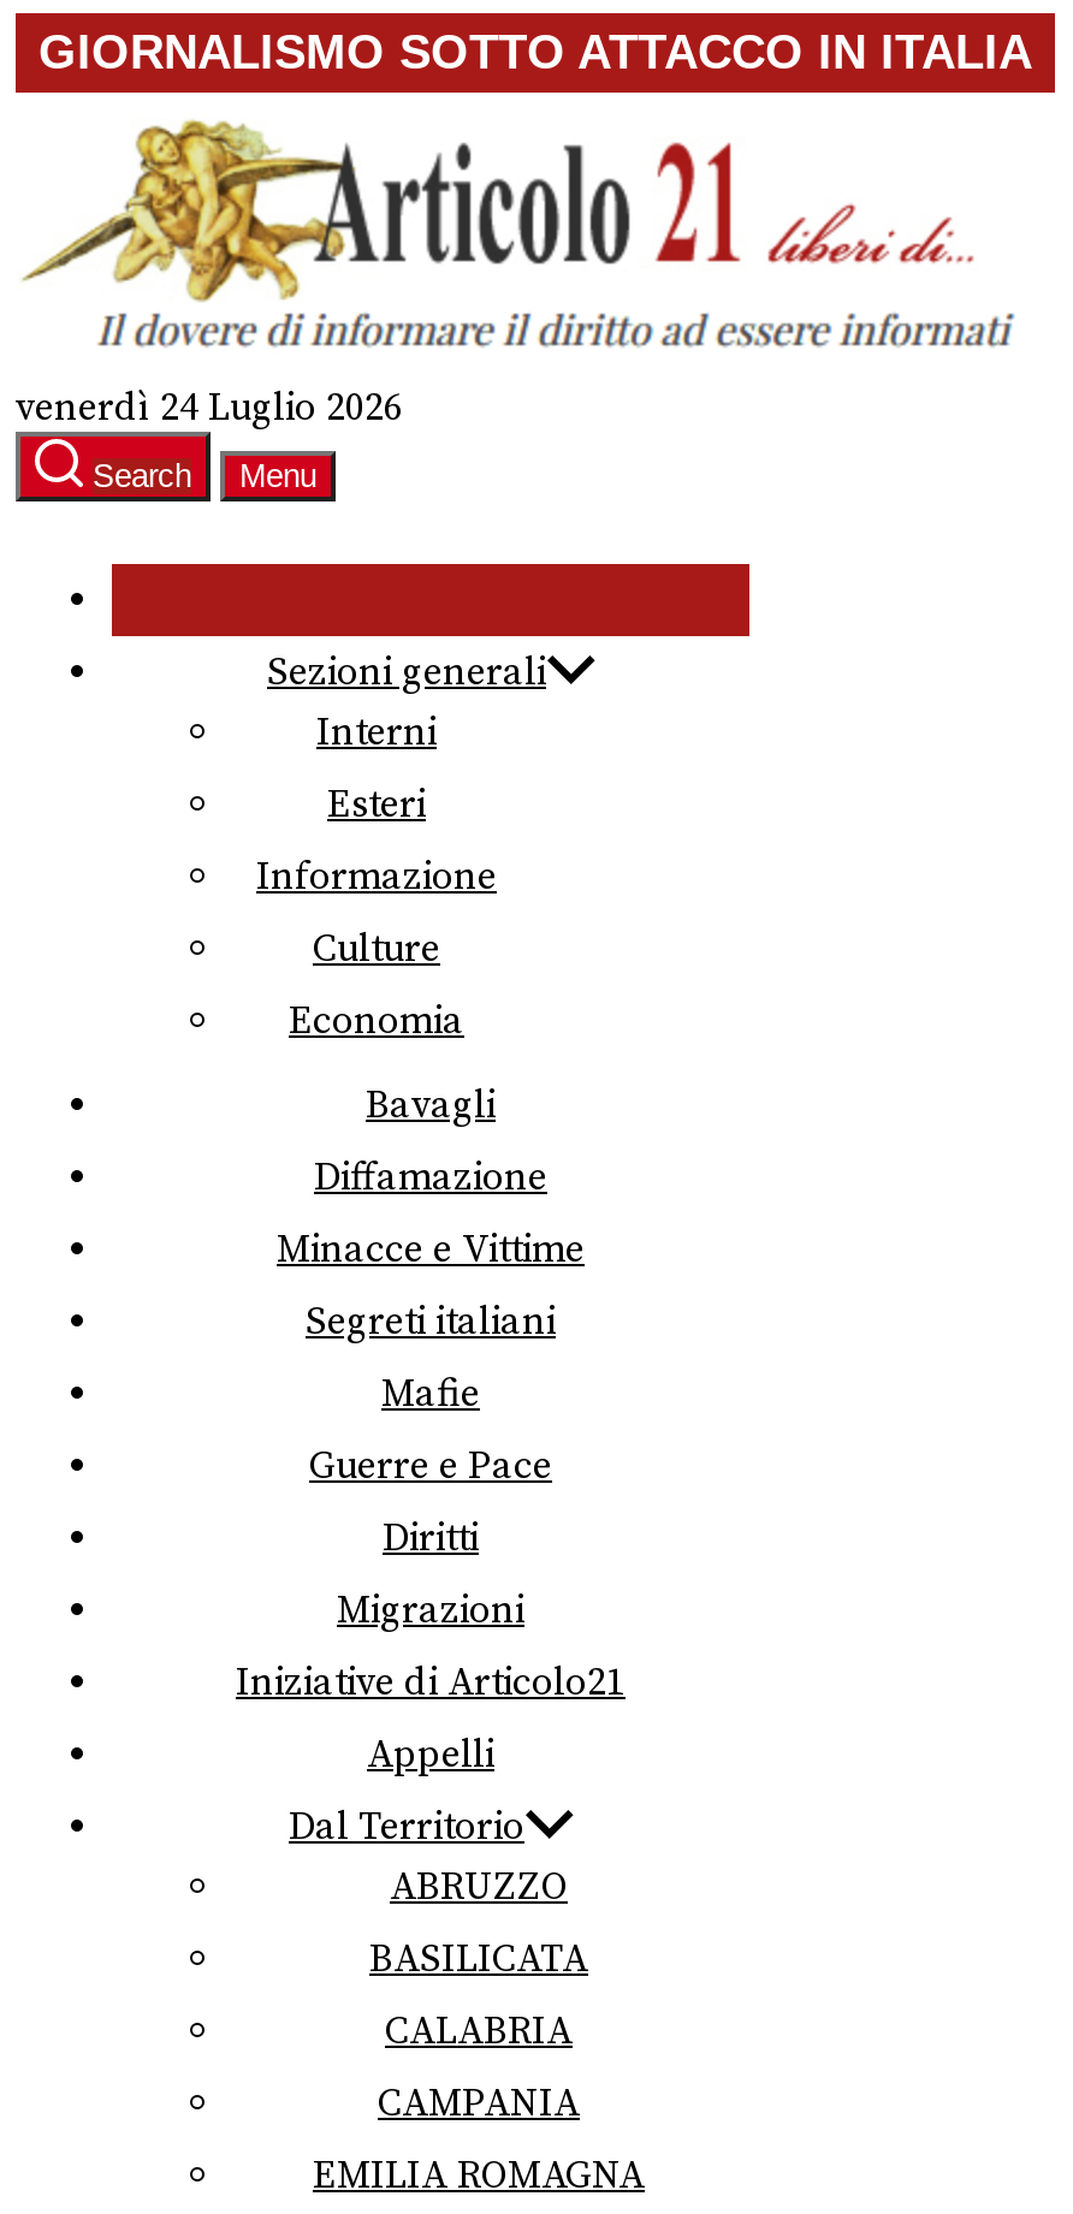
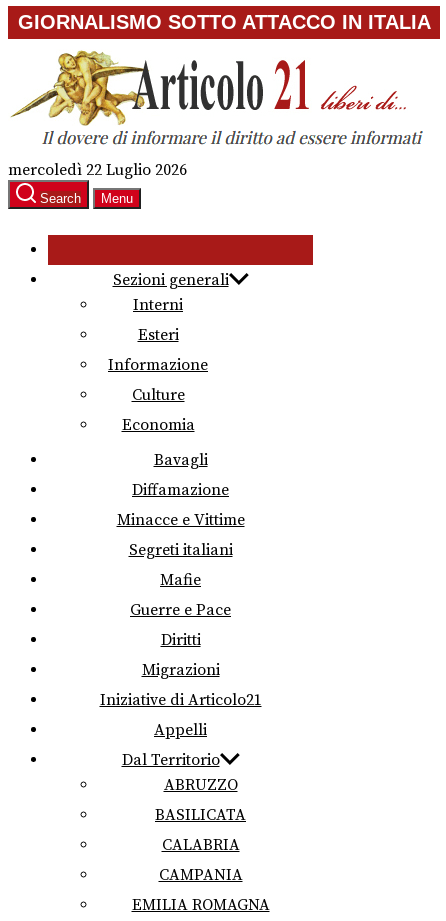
- venerdì 24 Luglio 2026
+ mercoledì 22 Luglio 2026
